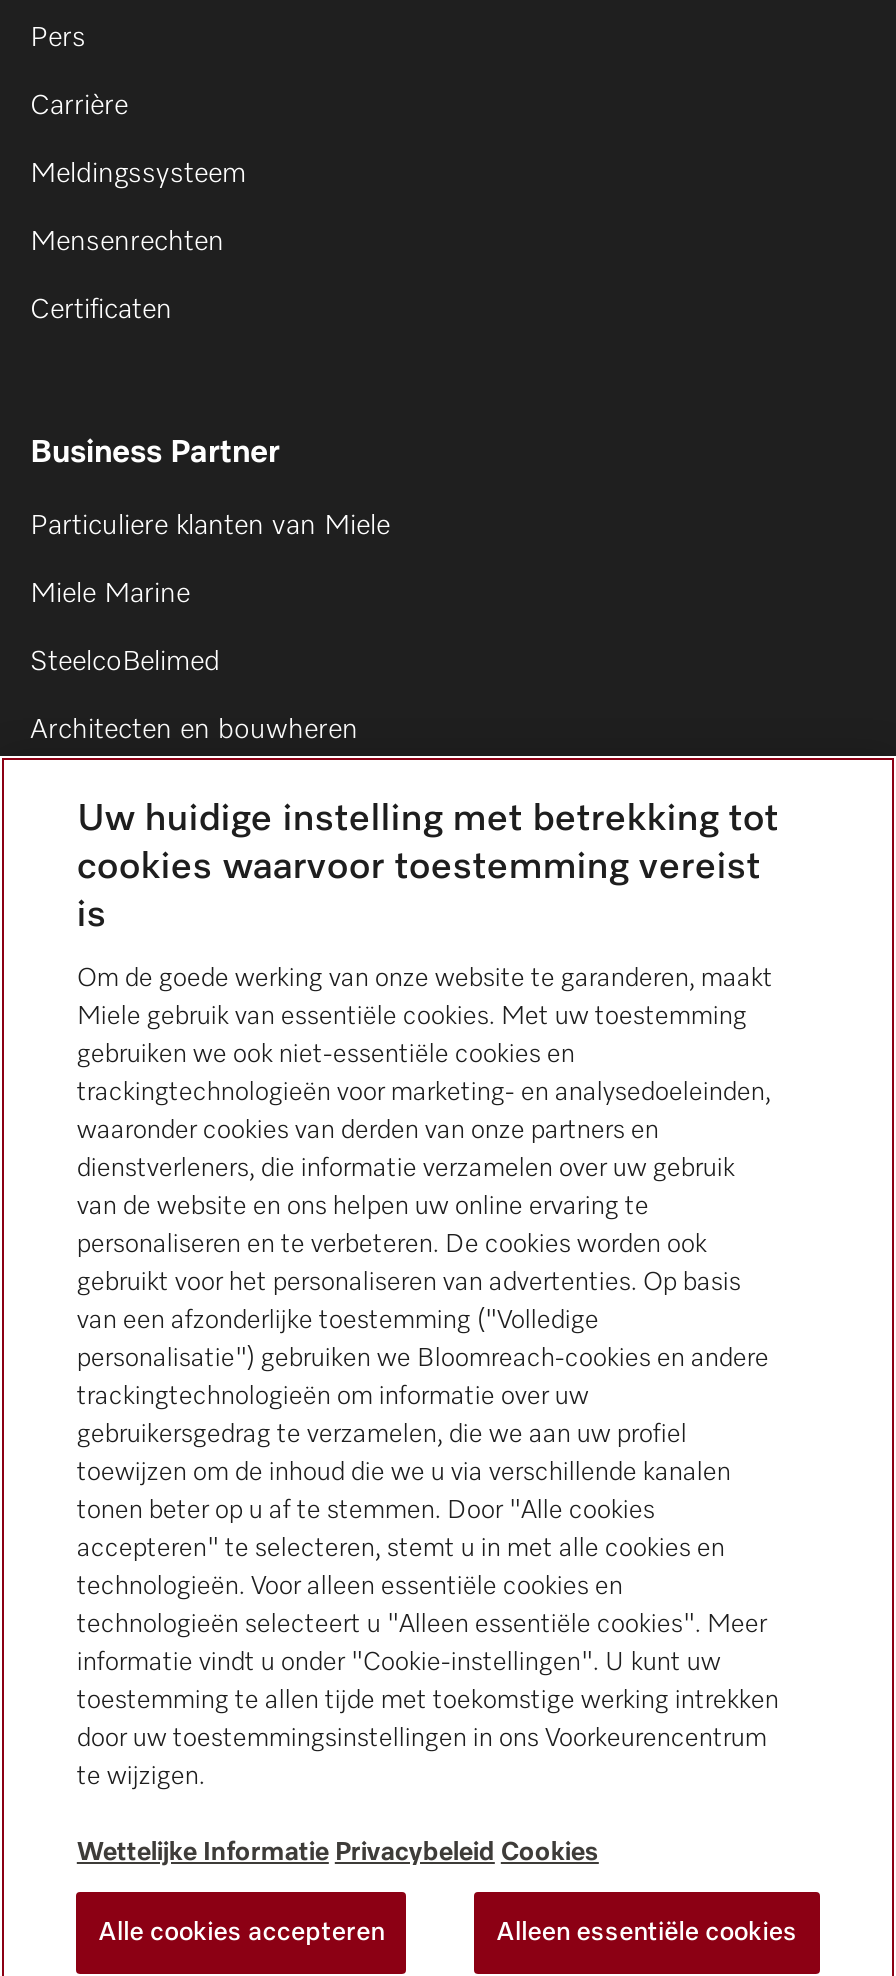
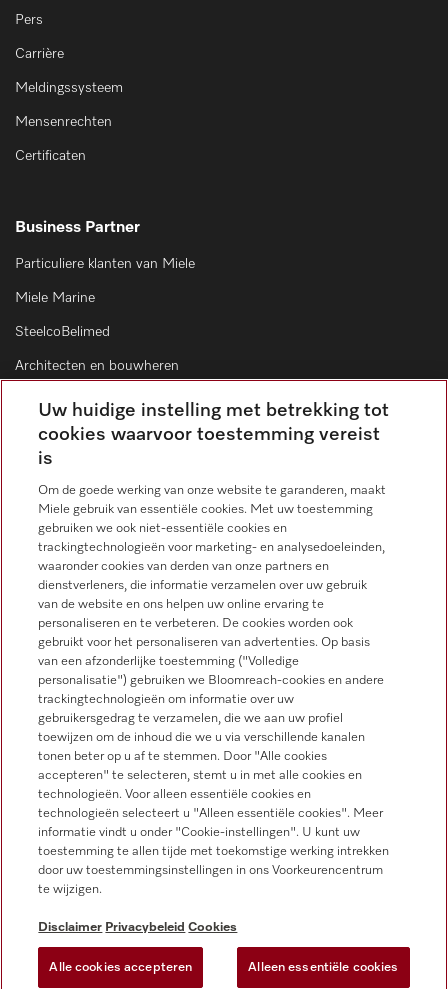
- Wettelijke Informatie Privacybeleid Cookies
+ Disclaimer Privacybeleid Cookies
